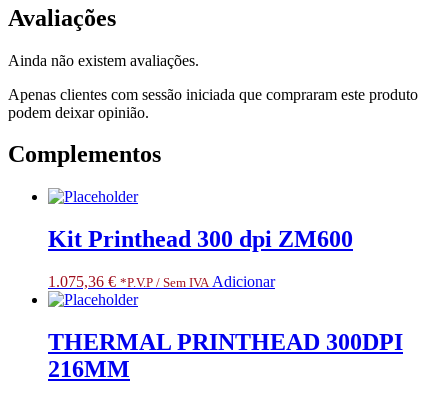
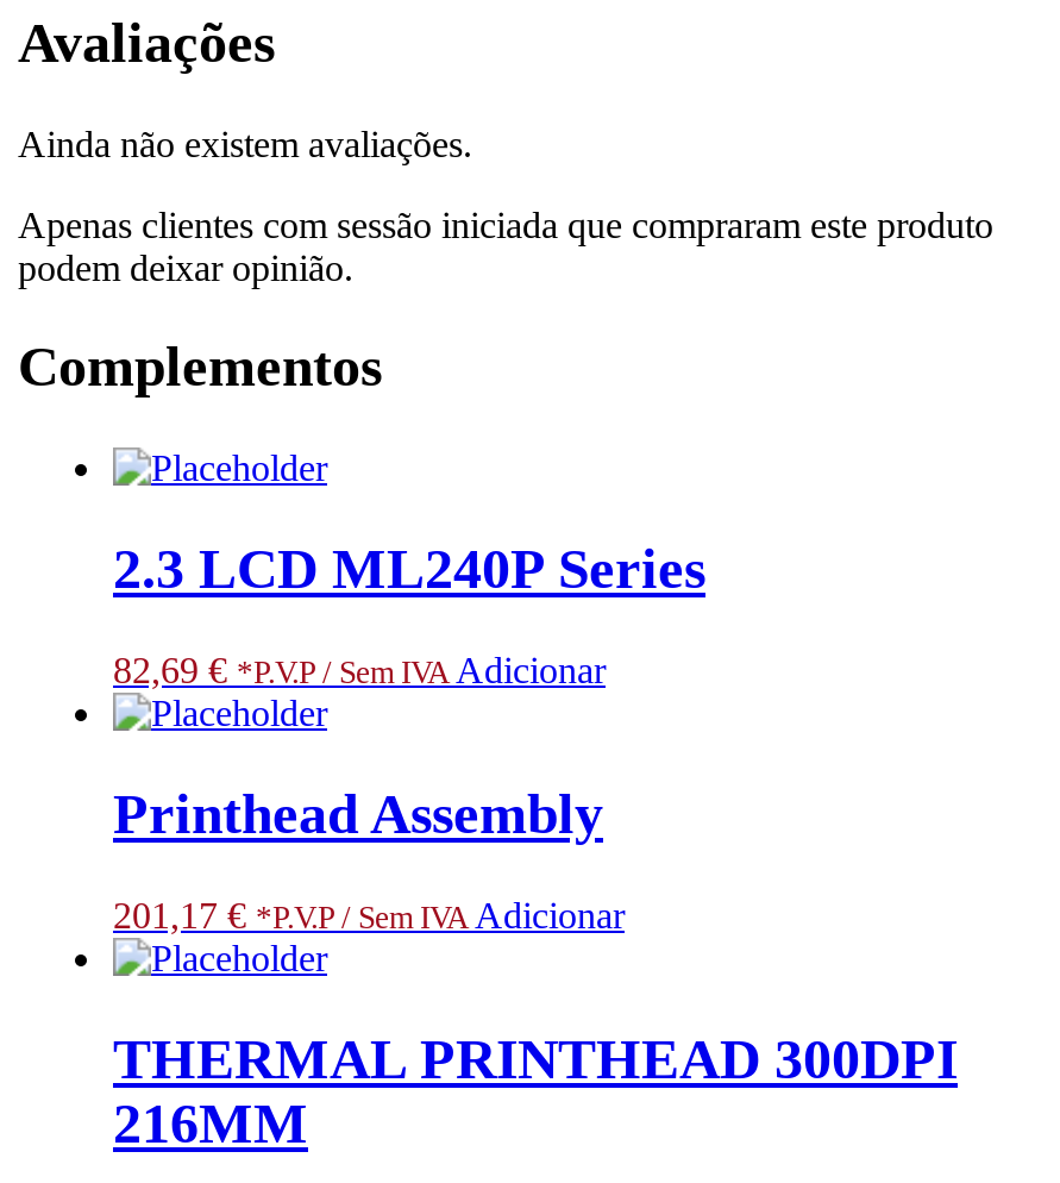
- Kit Printhead 300 dpi ZM600
- 1.075,36 € *P.V.P / Sem IVA Adicionar
+ 2.3 LCD ML240P Series
+ 82,69 € *P.V.P / Sem IVA Adicionar
+ Printhead Assembly
+ 201,17 € *P.V.P / Sem IVA Adicionar
